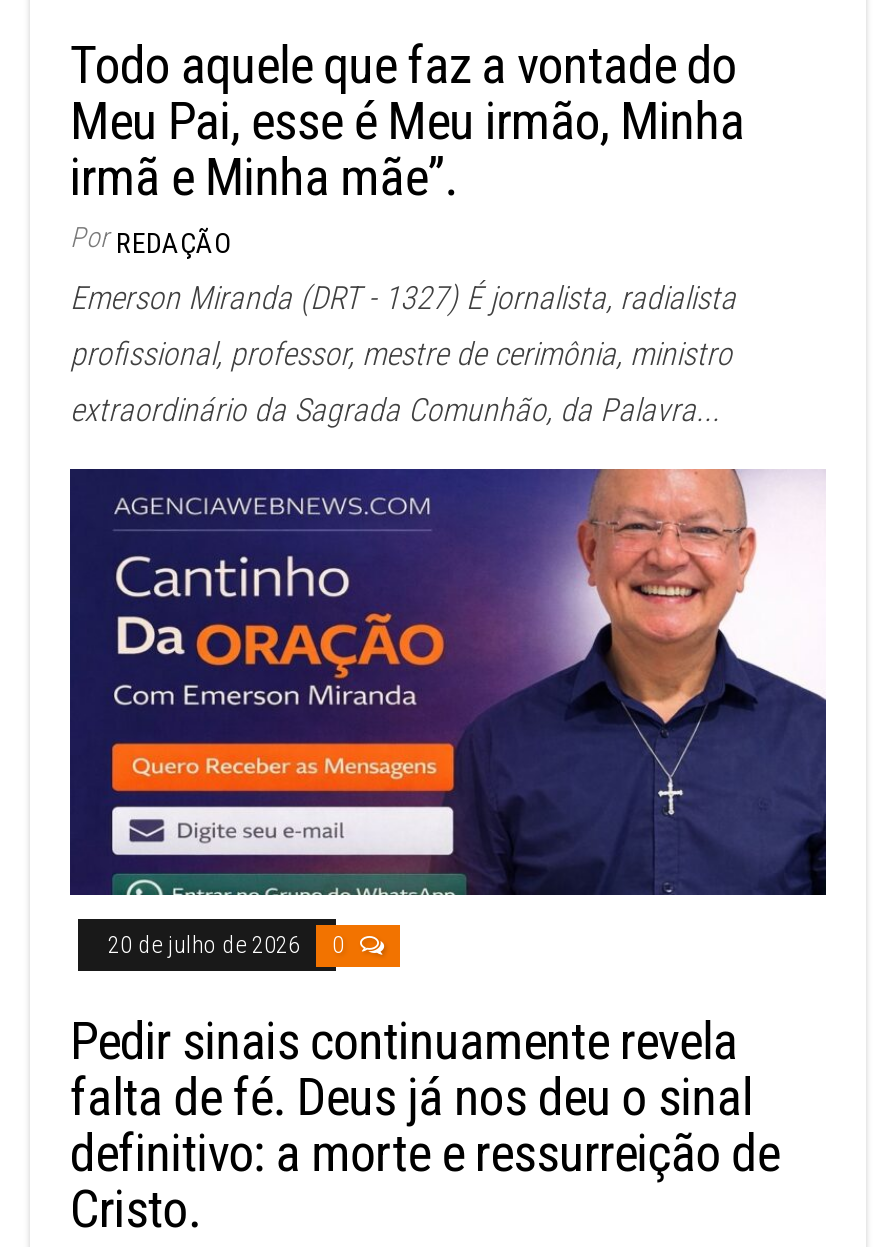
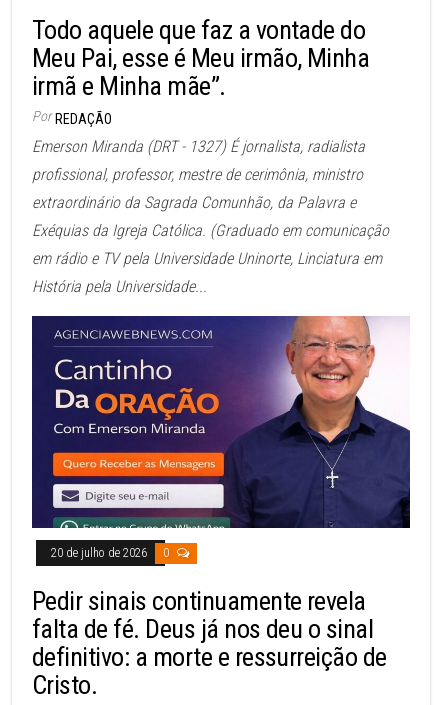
- extraordinário da Sagrada Comunhão, da Palavra...
+ extraordinário da Sagrada Comunhão, da Palavra e
+ Exéquias da Igreja Católica. (Graduado em comunicação
+ em rádio e TV pela Universidade Uninorte, Linciatura em
+ História pela Universidade...
